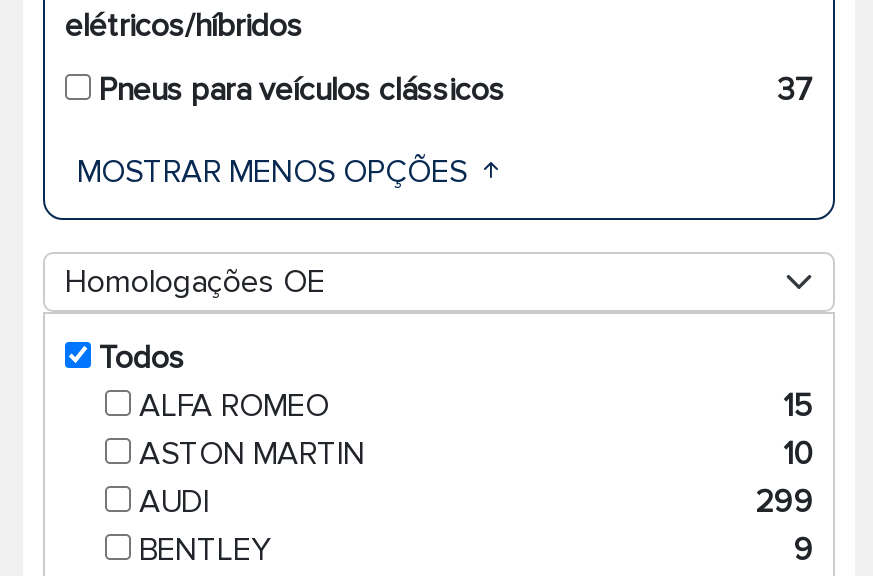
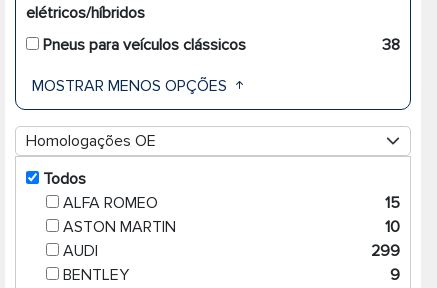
- 37
+ 38
